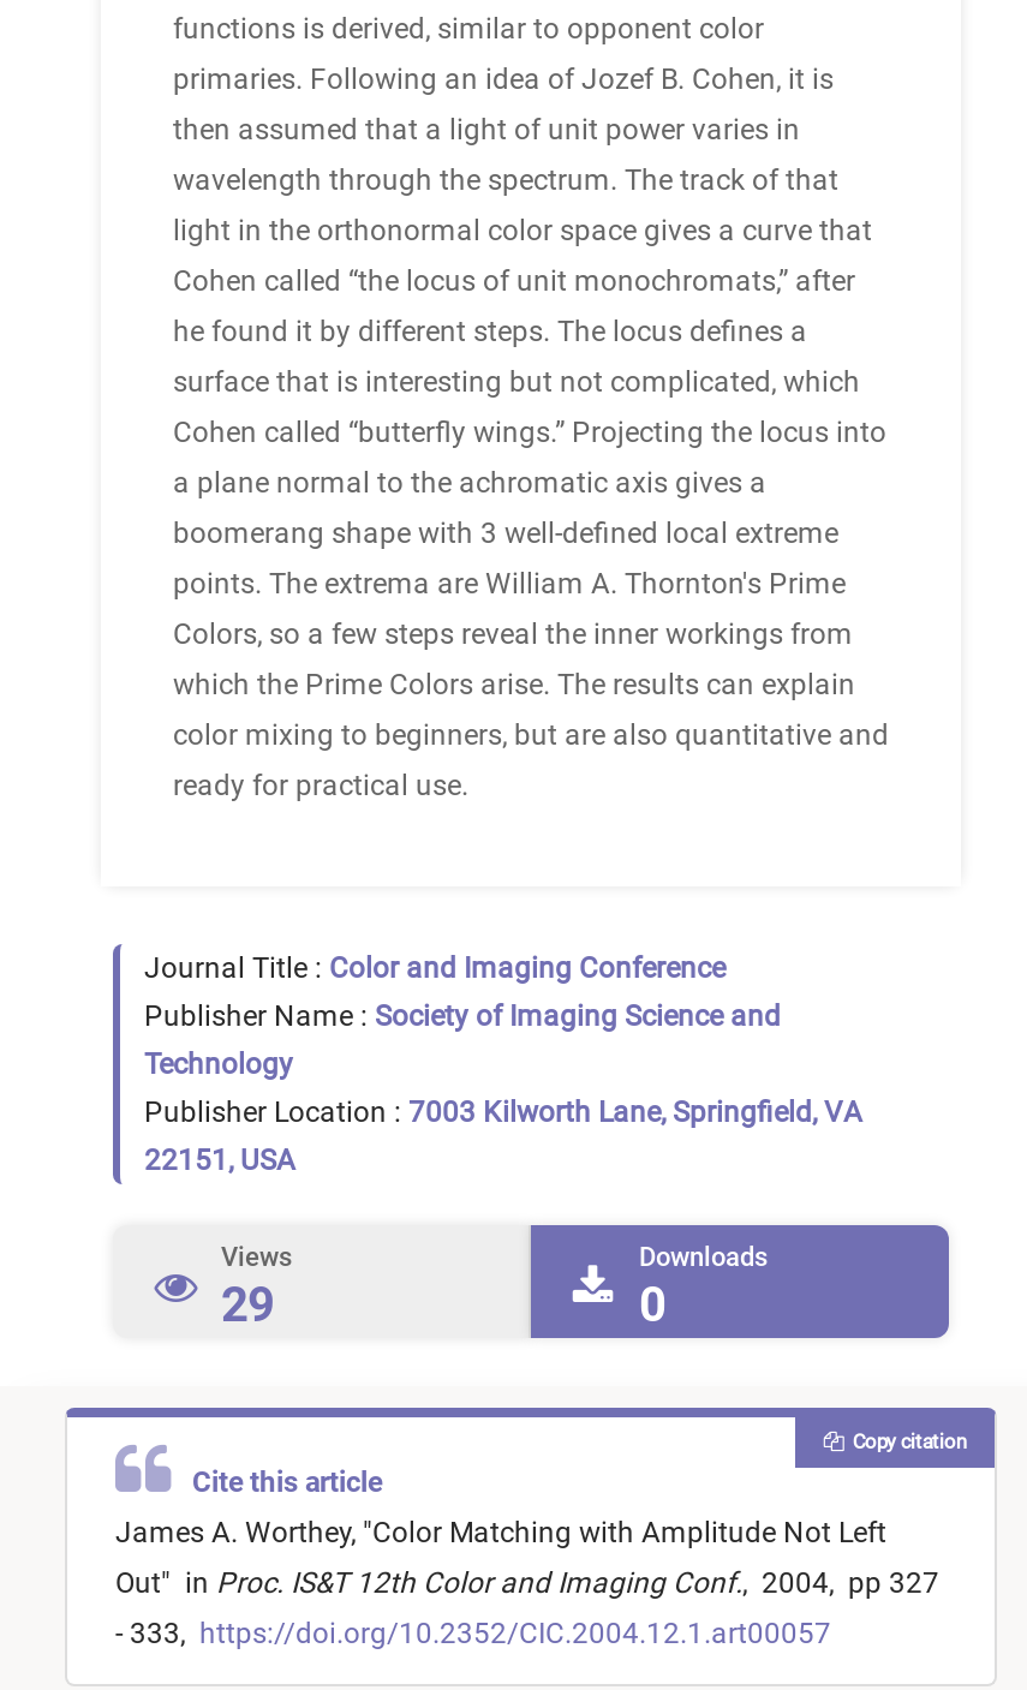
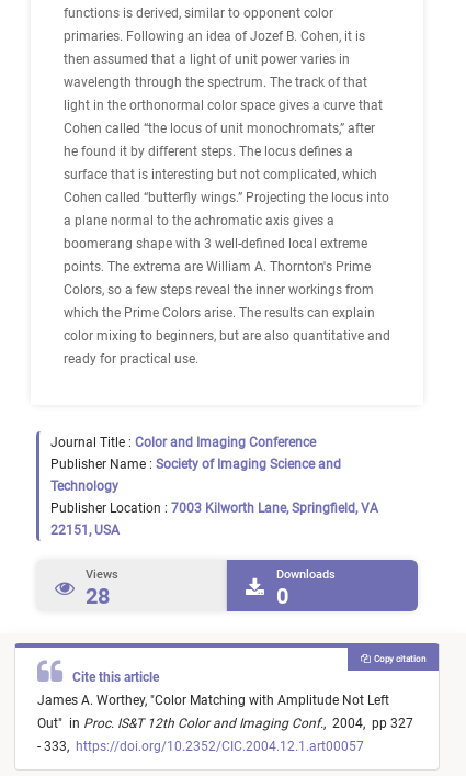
- 29
+ 28
